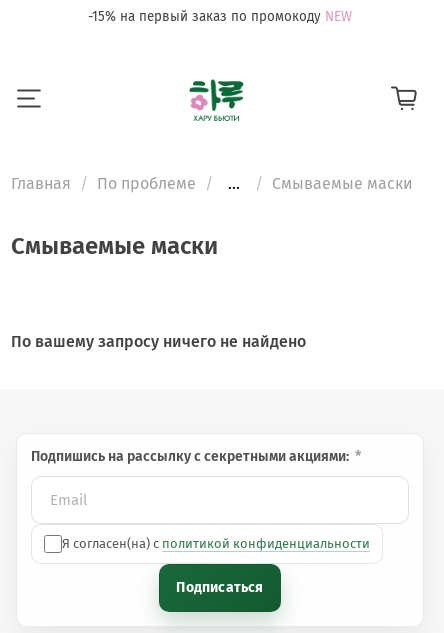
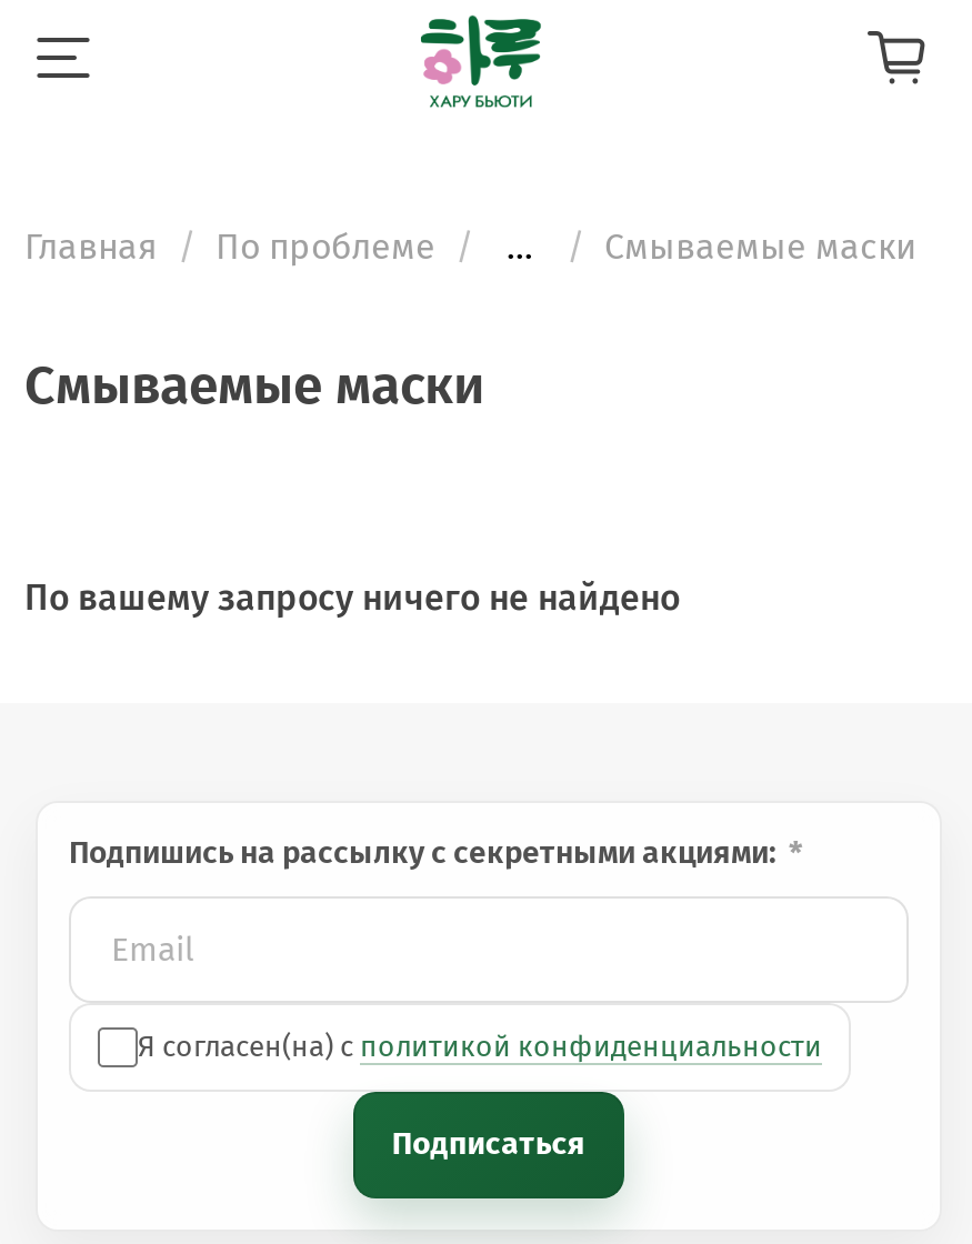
- -15% на первый заказ по промокоду NEW
